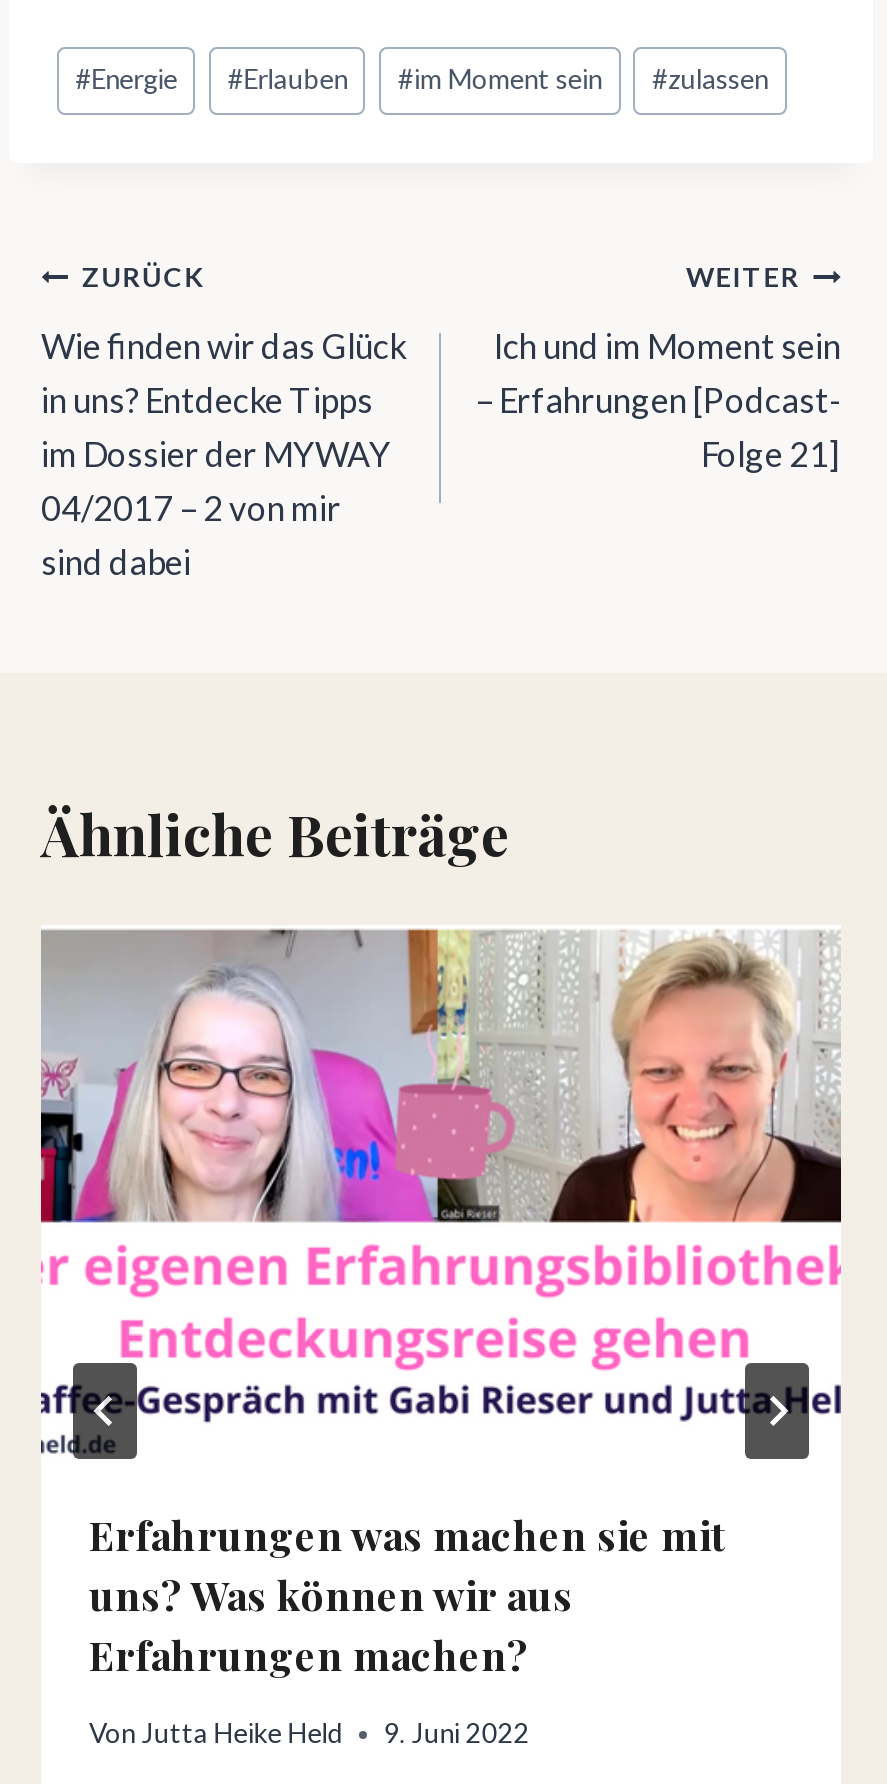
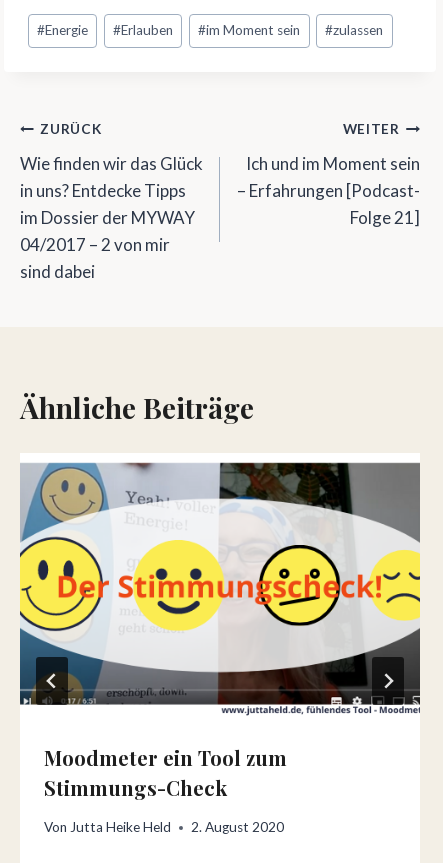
- [image]
- Erfahrungen was machen sie mit
- uns? Was können wir aus
- Erfahrungen machen?
+ [image]
+ Moodmeter ein Tool zum
+ Stimmungs-Check

- Von Jutta Heike Held 9. Juni 2022
+ Von Jutta Heike Held 2. August 2020
